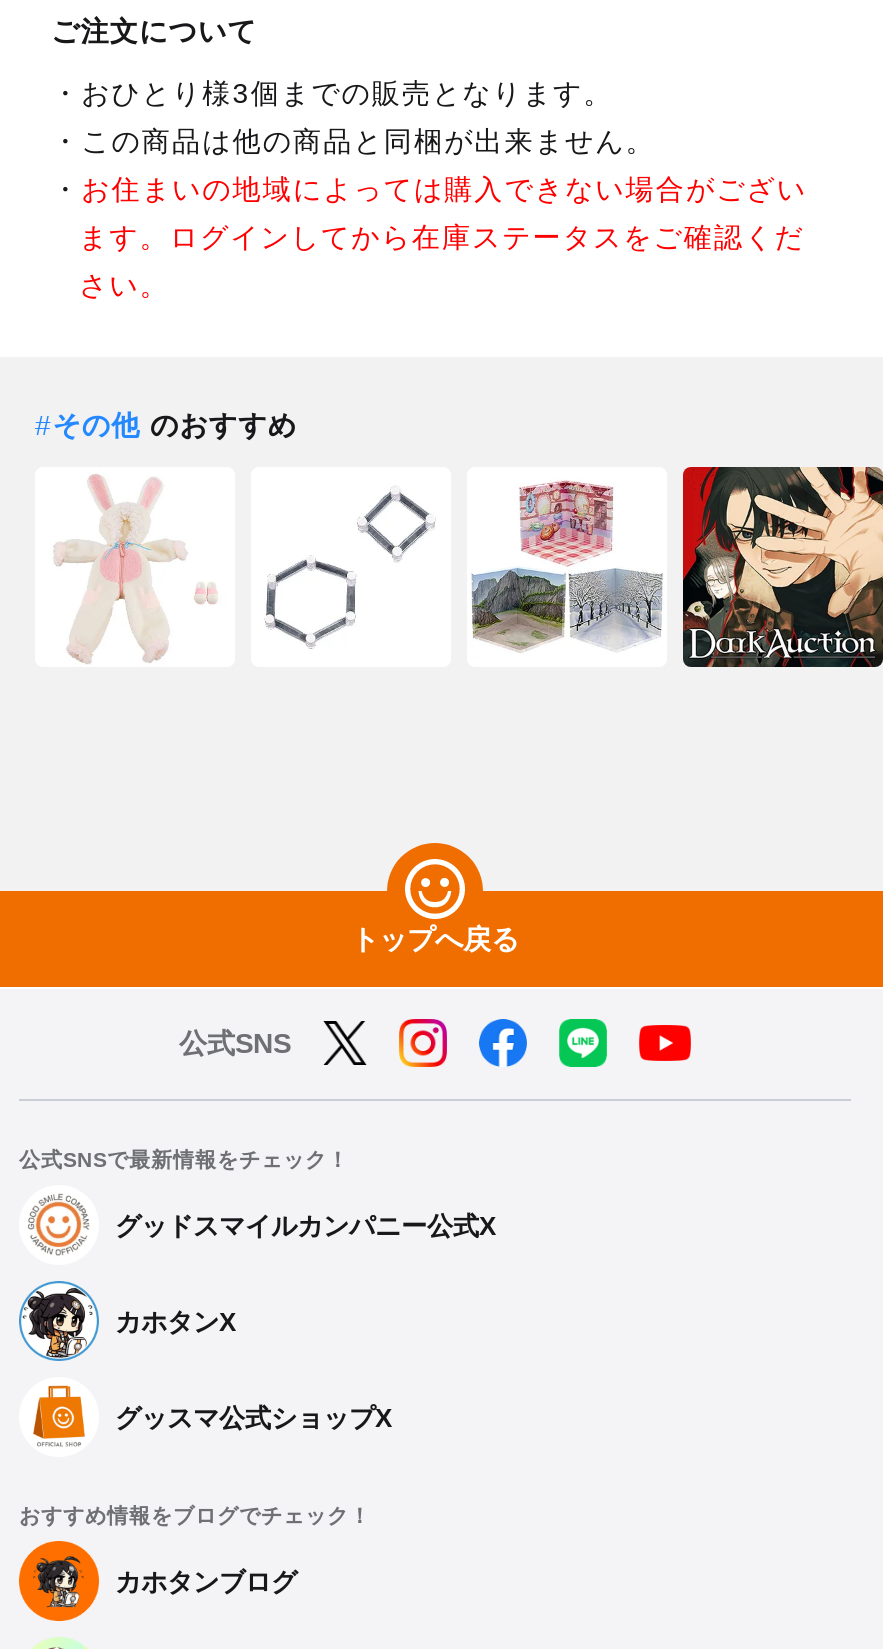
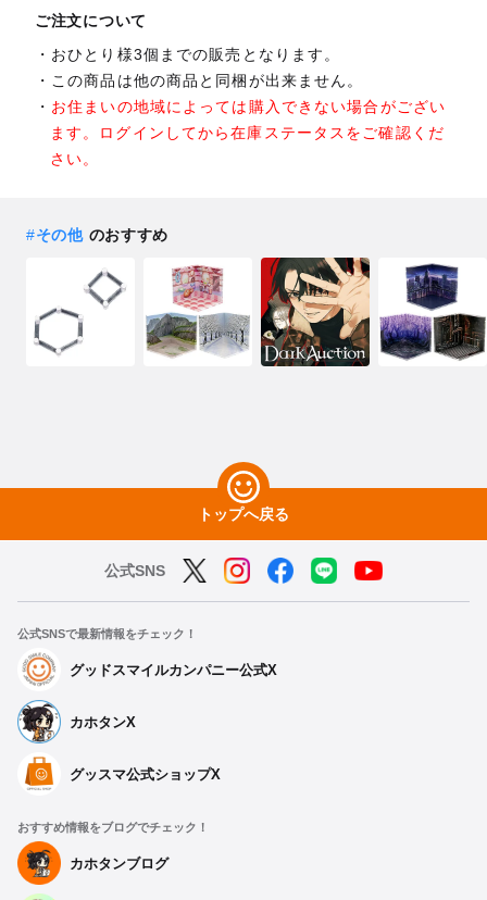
- [image]
+ [image]

- [image]
+ [image]

- [image]
+ [image]

- [image]
+ [image]
